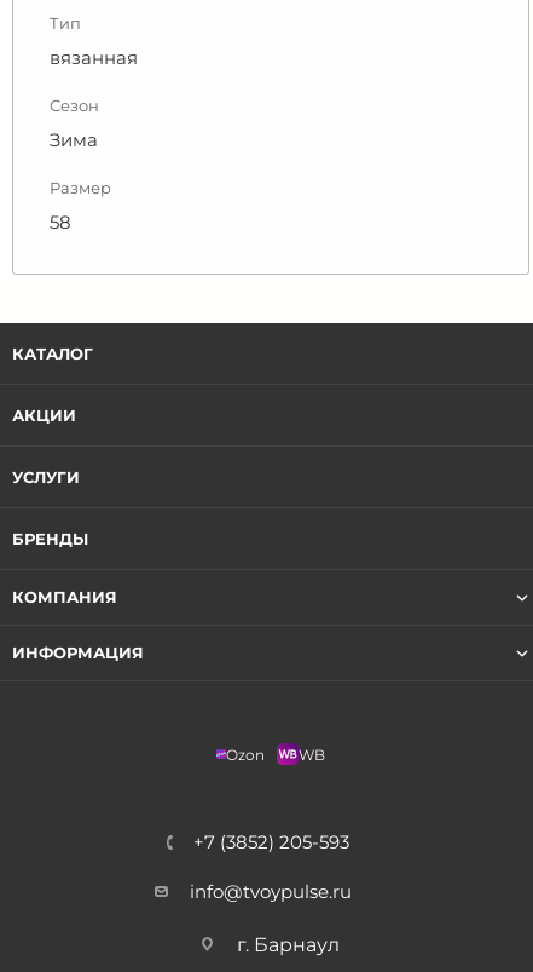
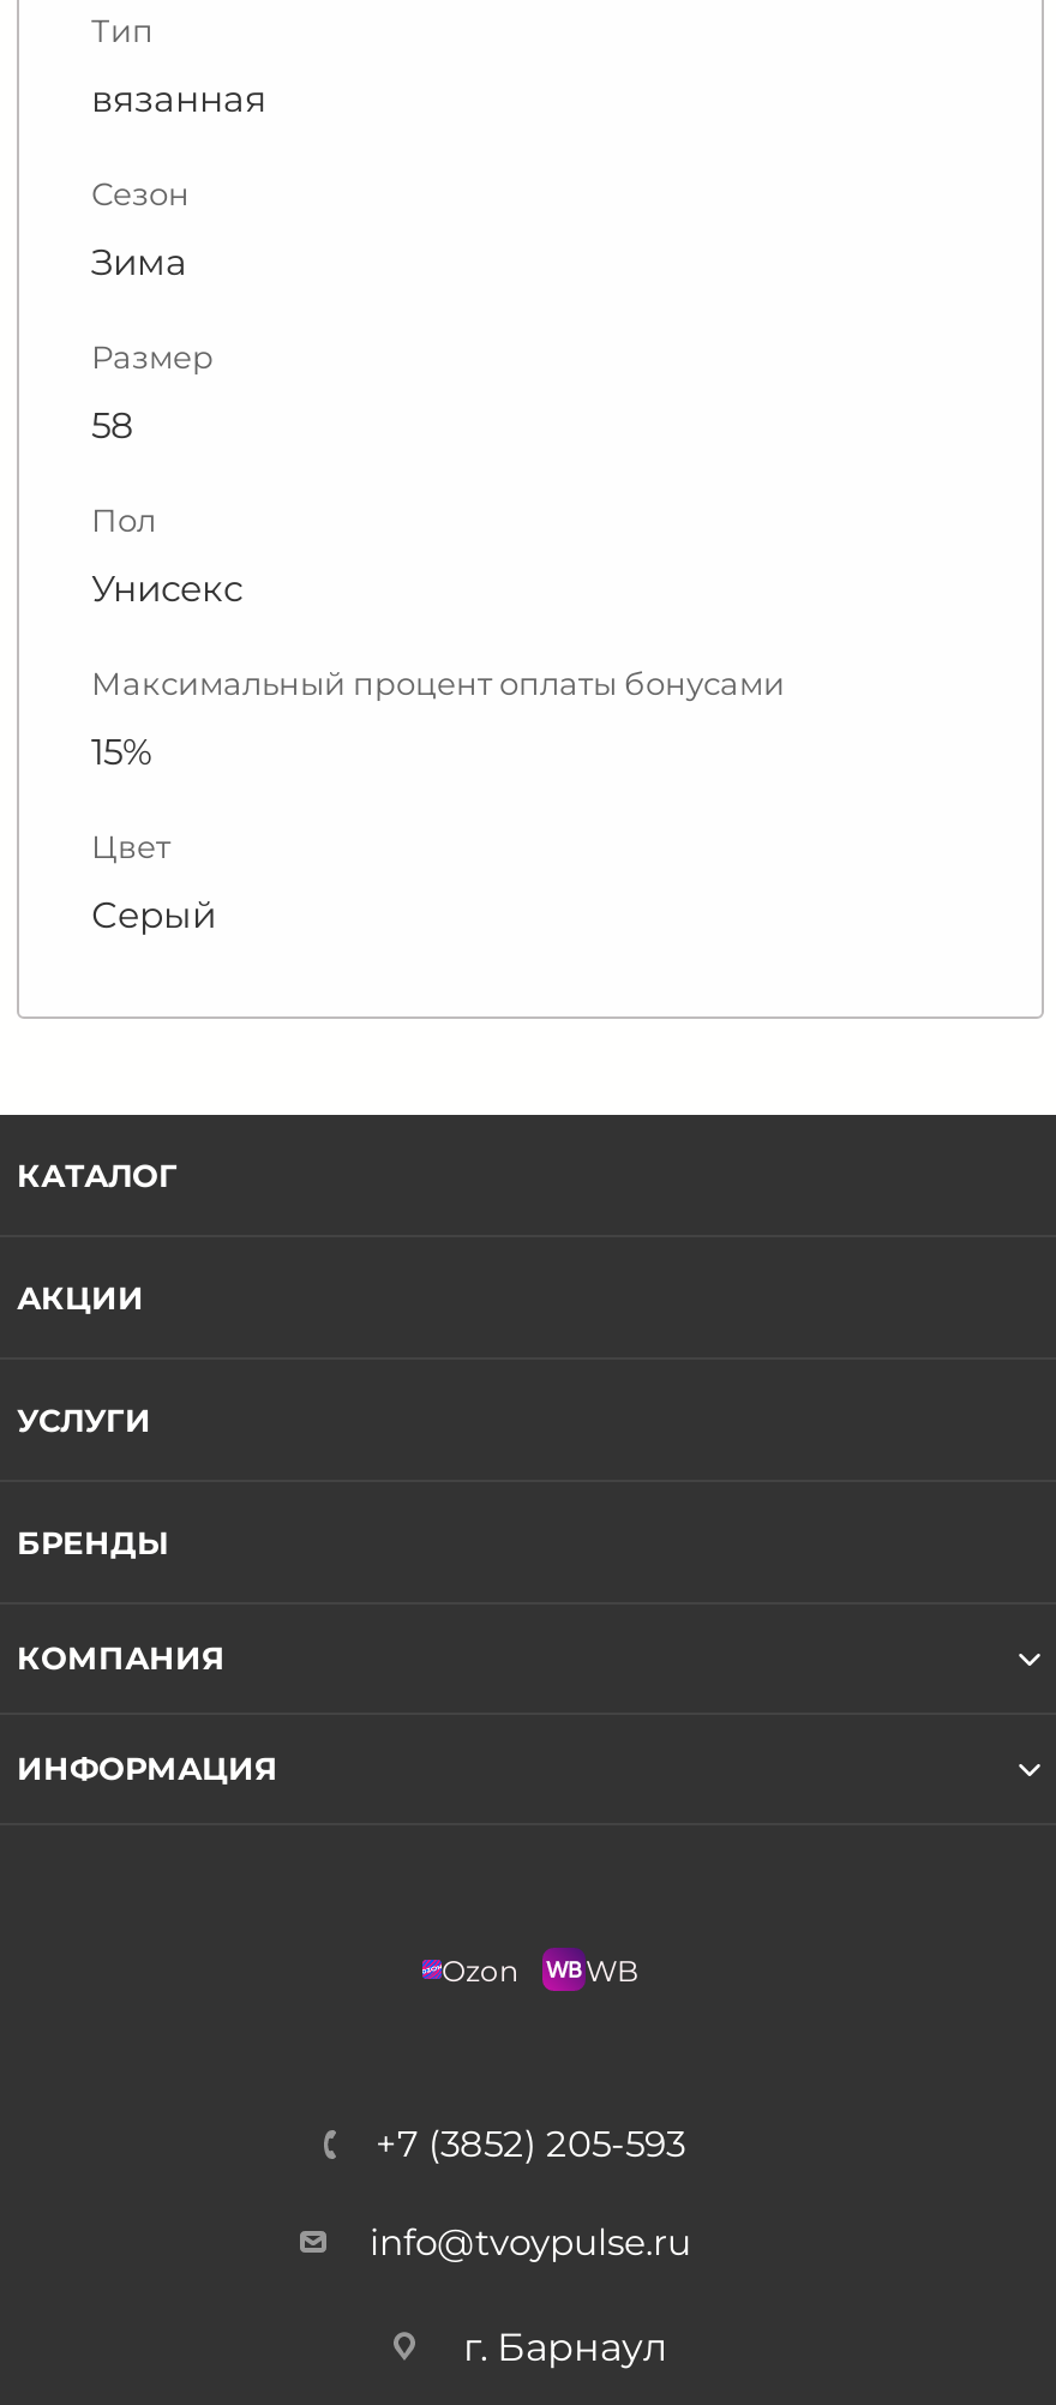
+ Пол
+ Унисекс
+ Максимальный процент оплаты бонусами
+ 15%
+ Цвет
+ Серый
